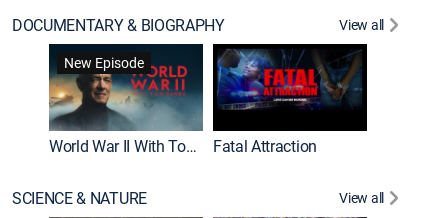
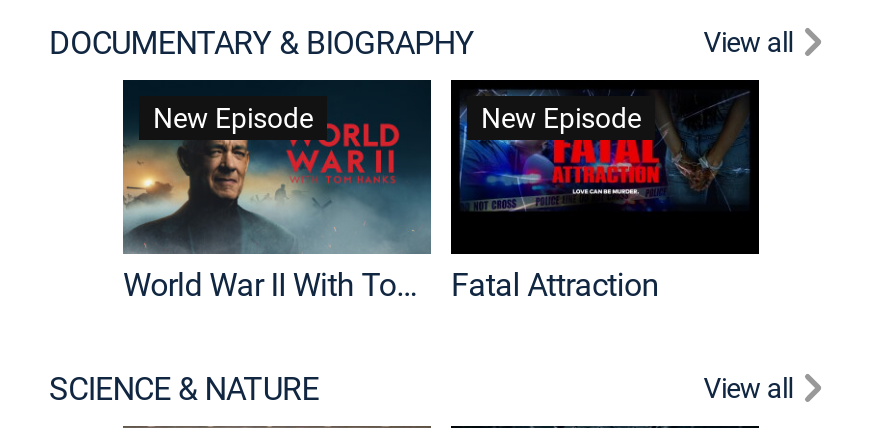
+ New Episode
